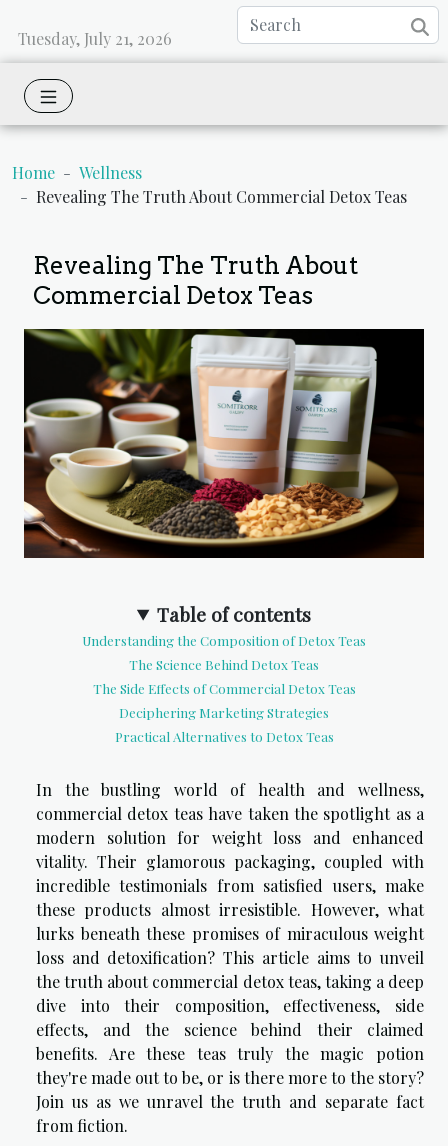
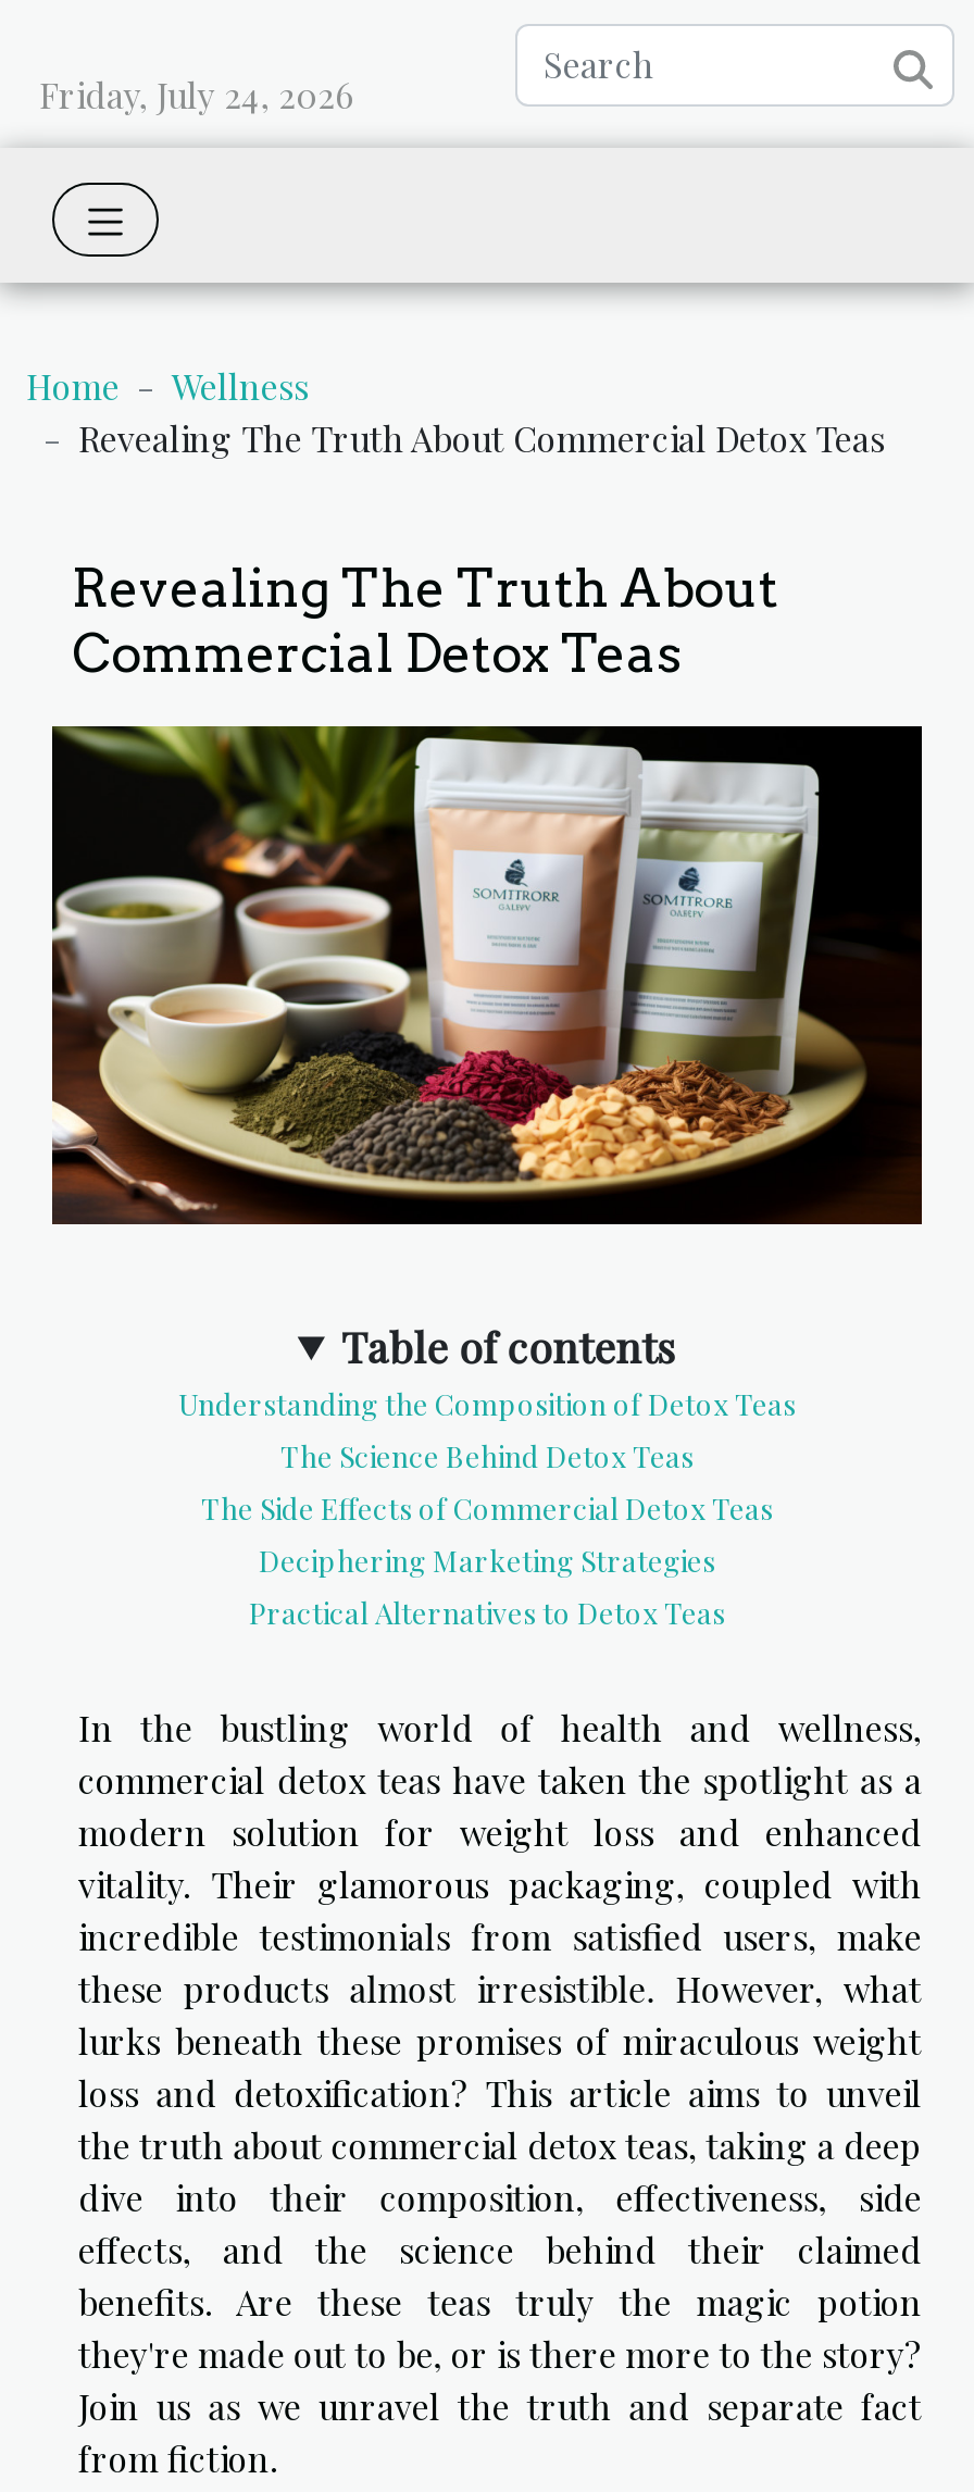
- Tuesday, July 21, 2026
+ Friday, July 24, 2026
